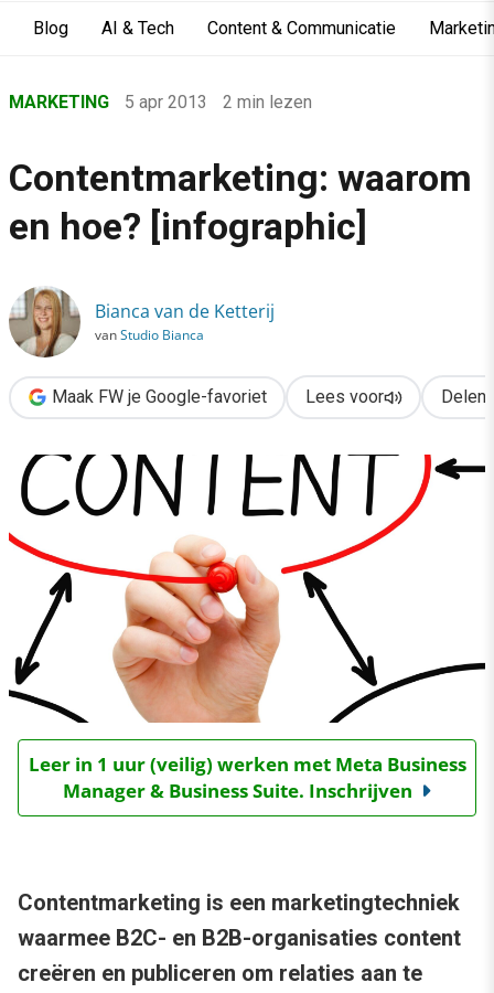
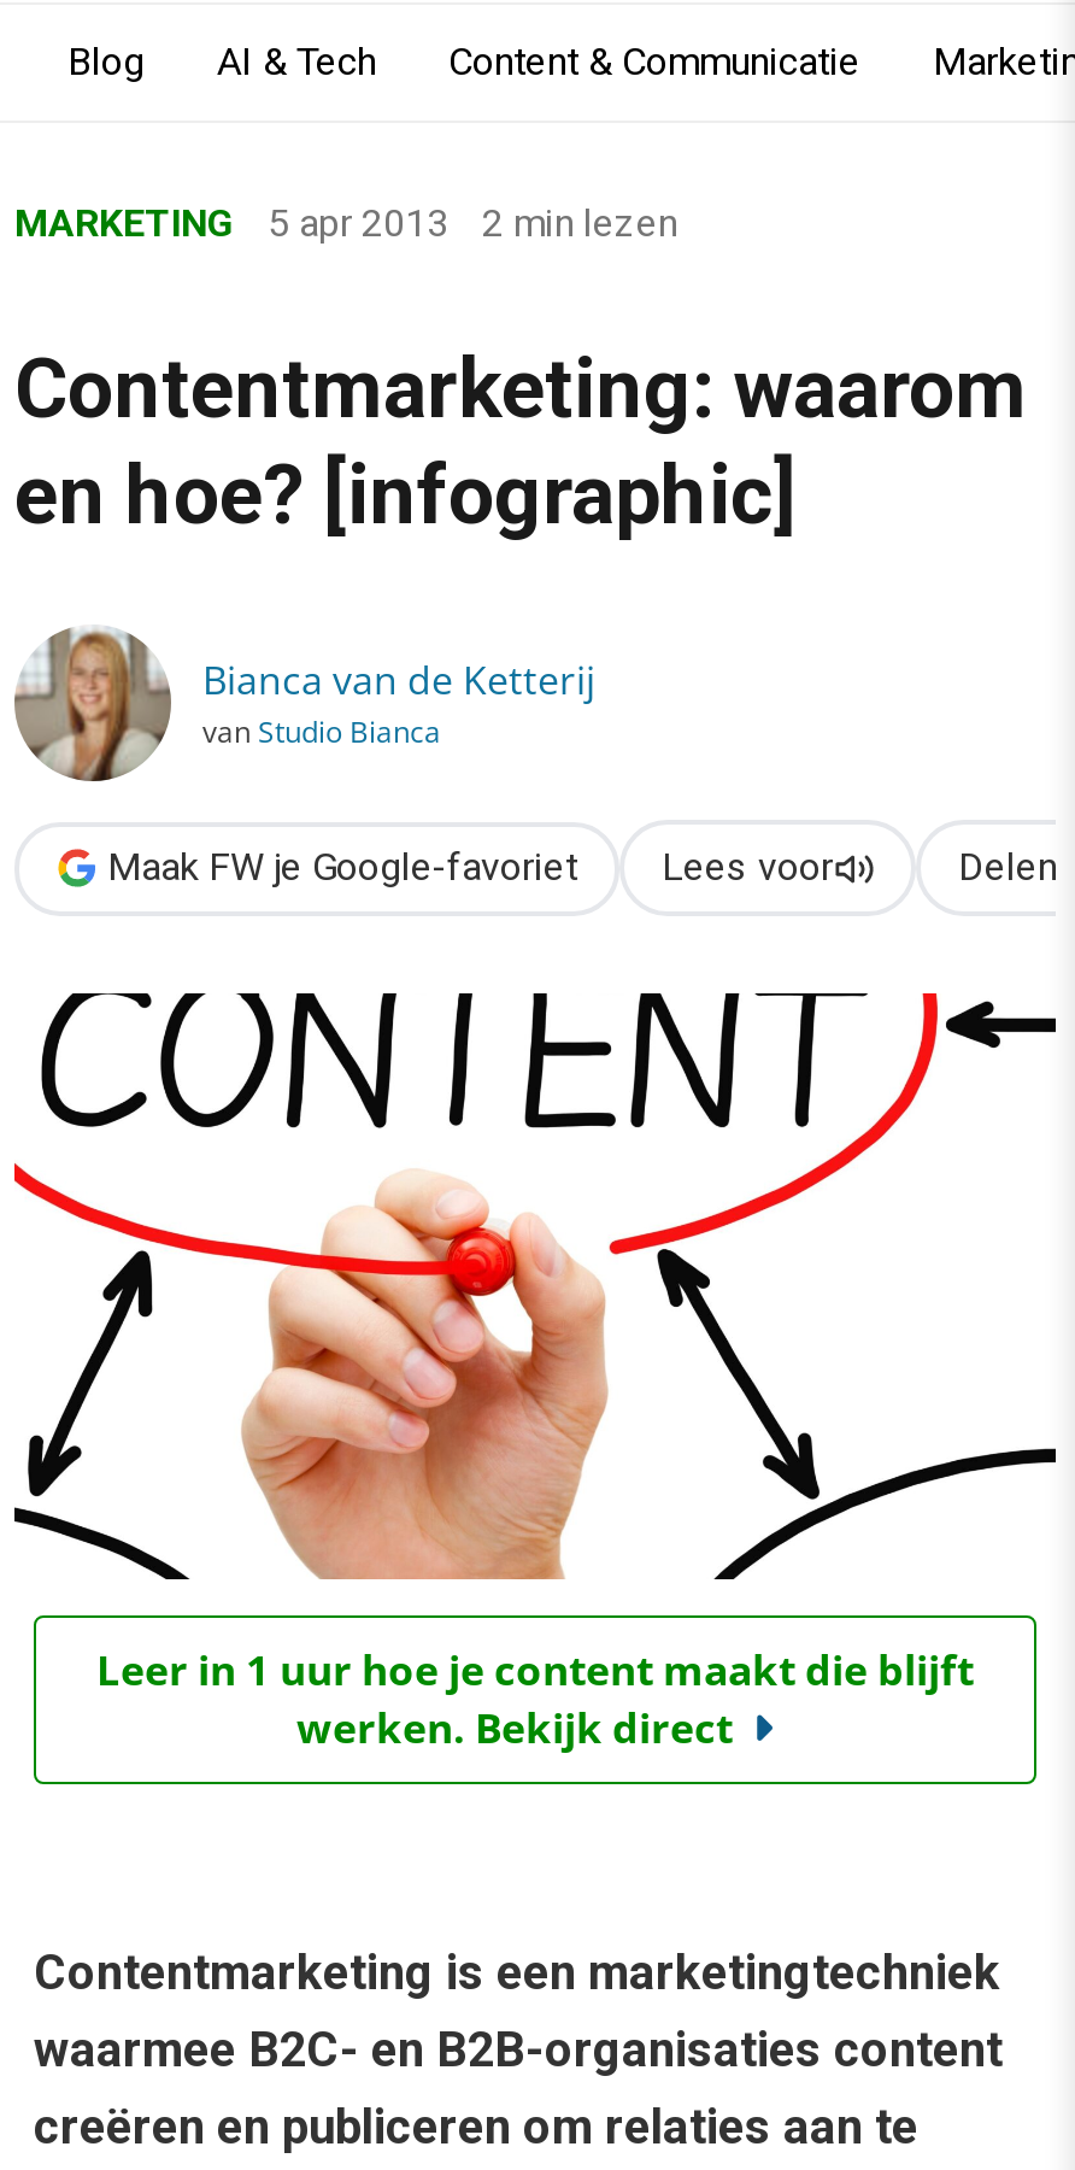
- Leer in 1 uur (veilig) werken met Meta Business
- Manager & Business Suite. Inschrijven
+ Leer in 1 uur hoe je content maakt die blijft
+ werken. Bekijk direct
